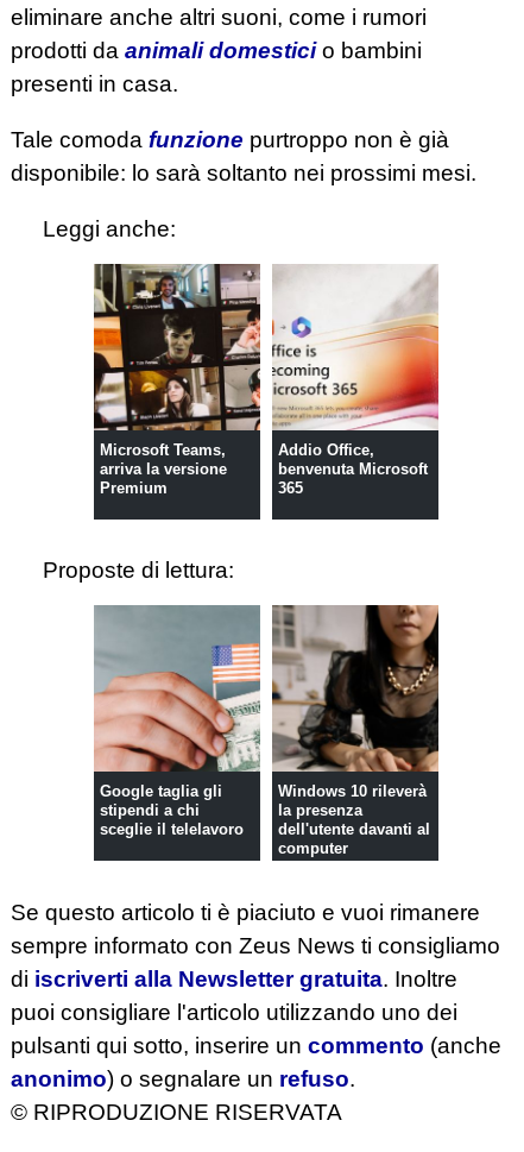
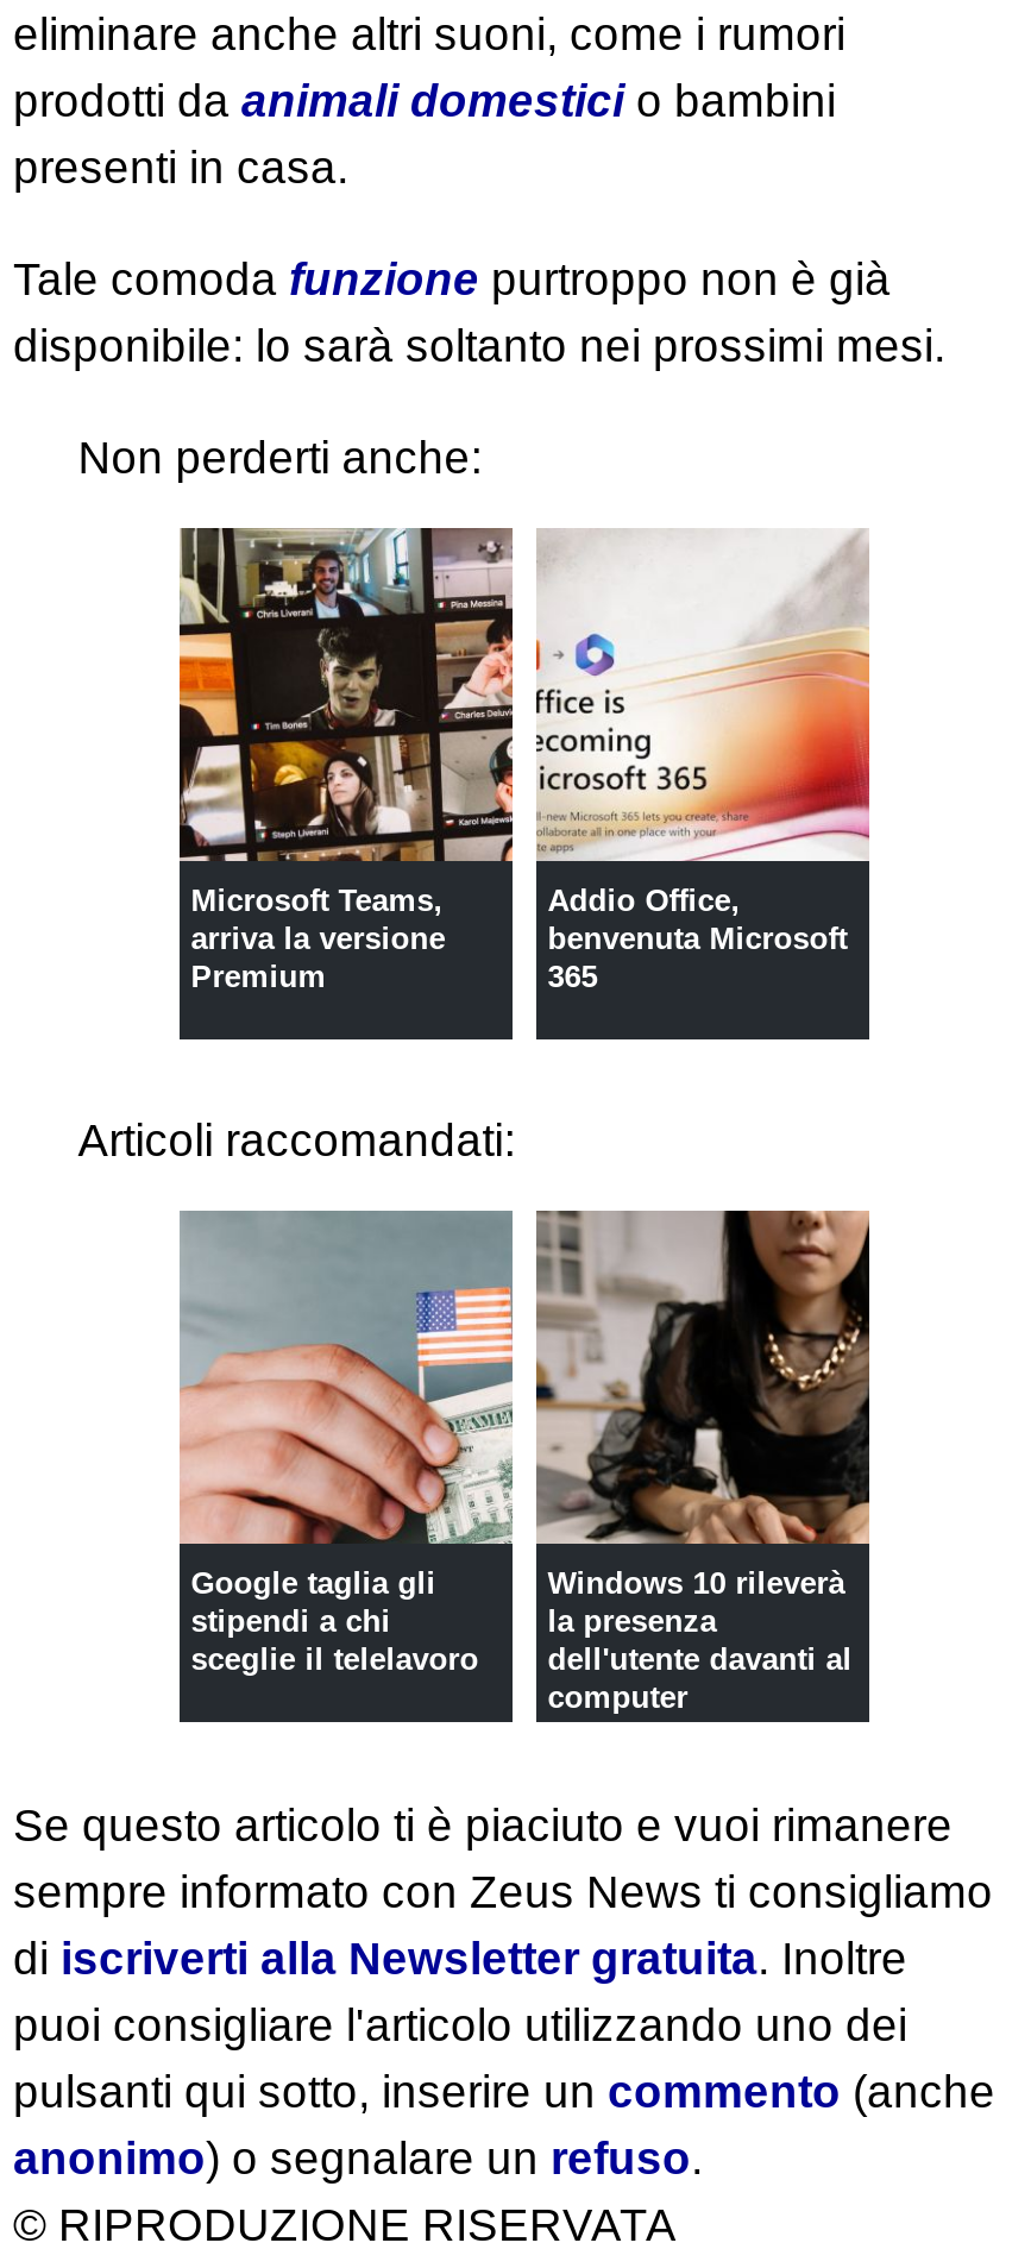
- Leggi anche:
+ Non perderti anche:

- Proposte di lettura:
+ Articoli raccomandati:
